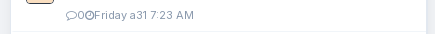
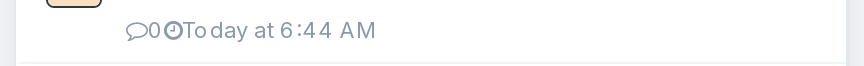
- 0 Friday a31 7:23 AM
+ 0 Today at 6:44 AM
